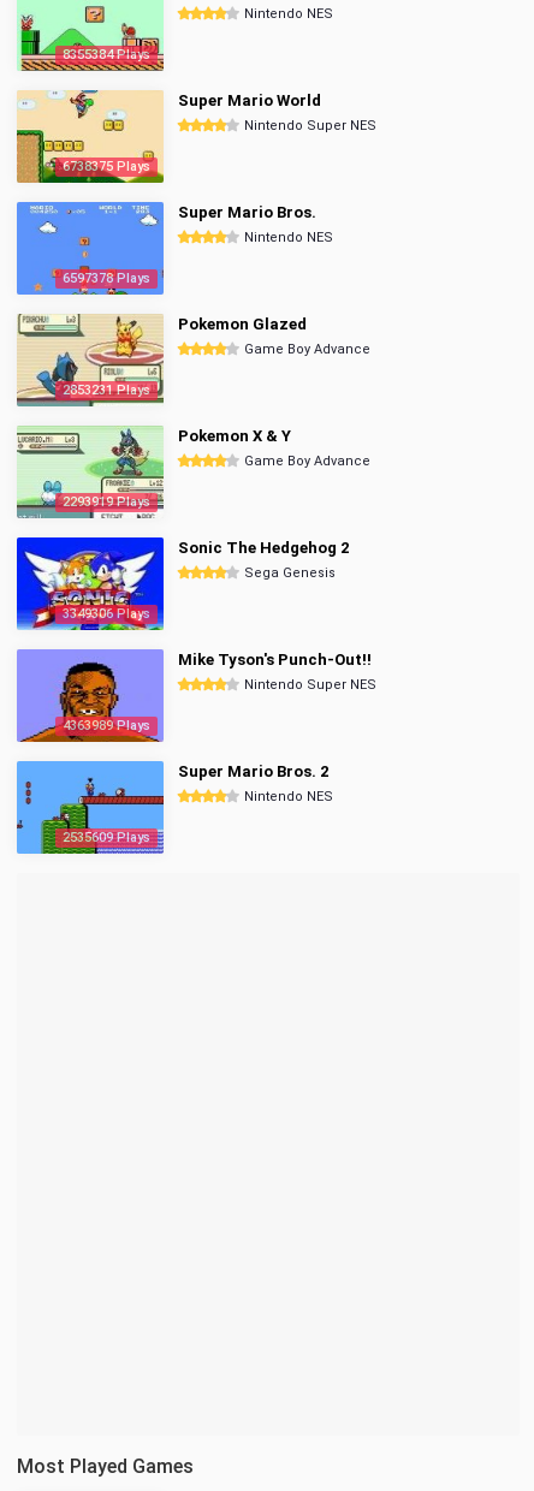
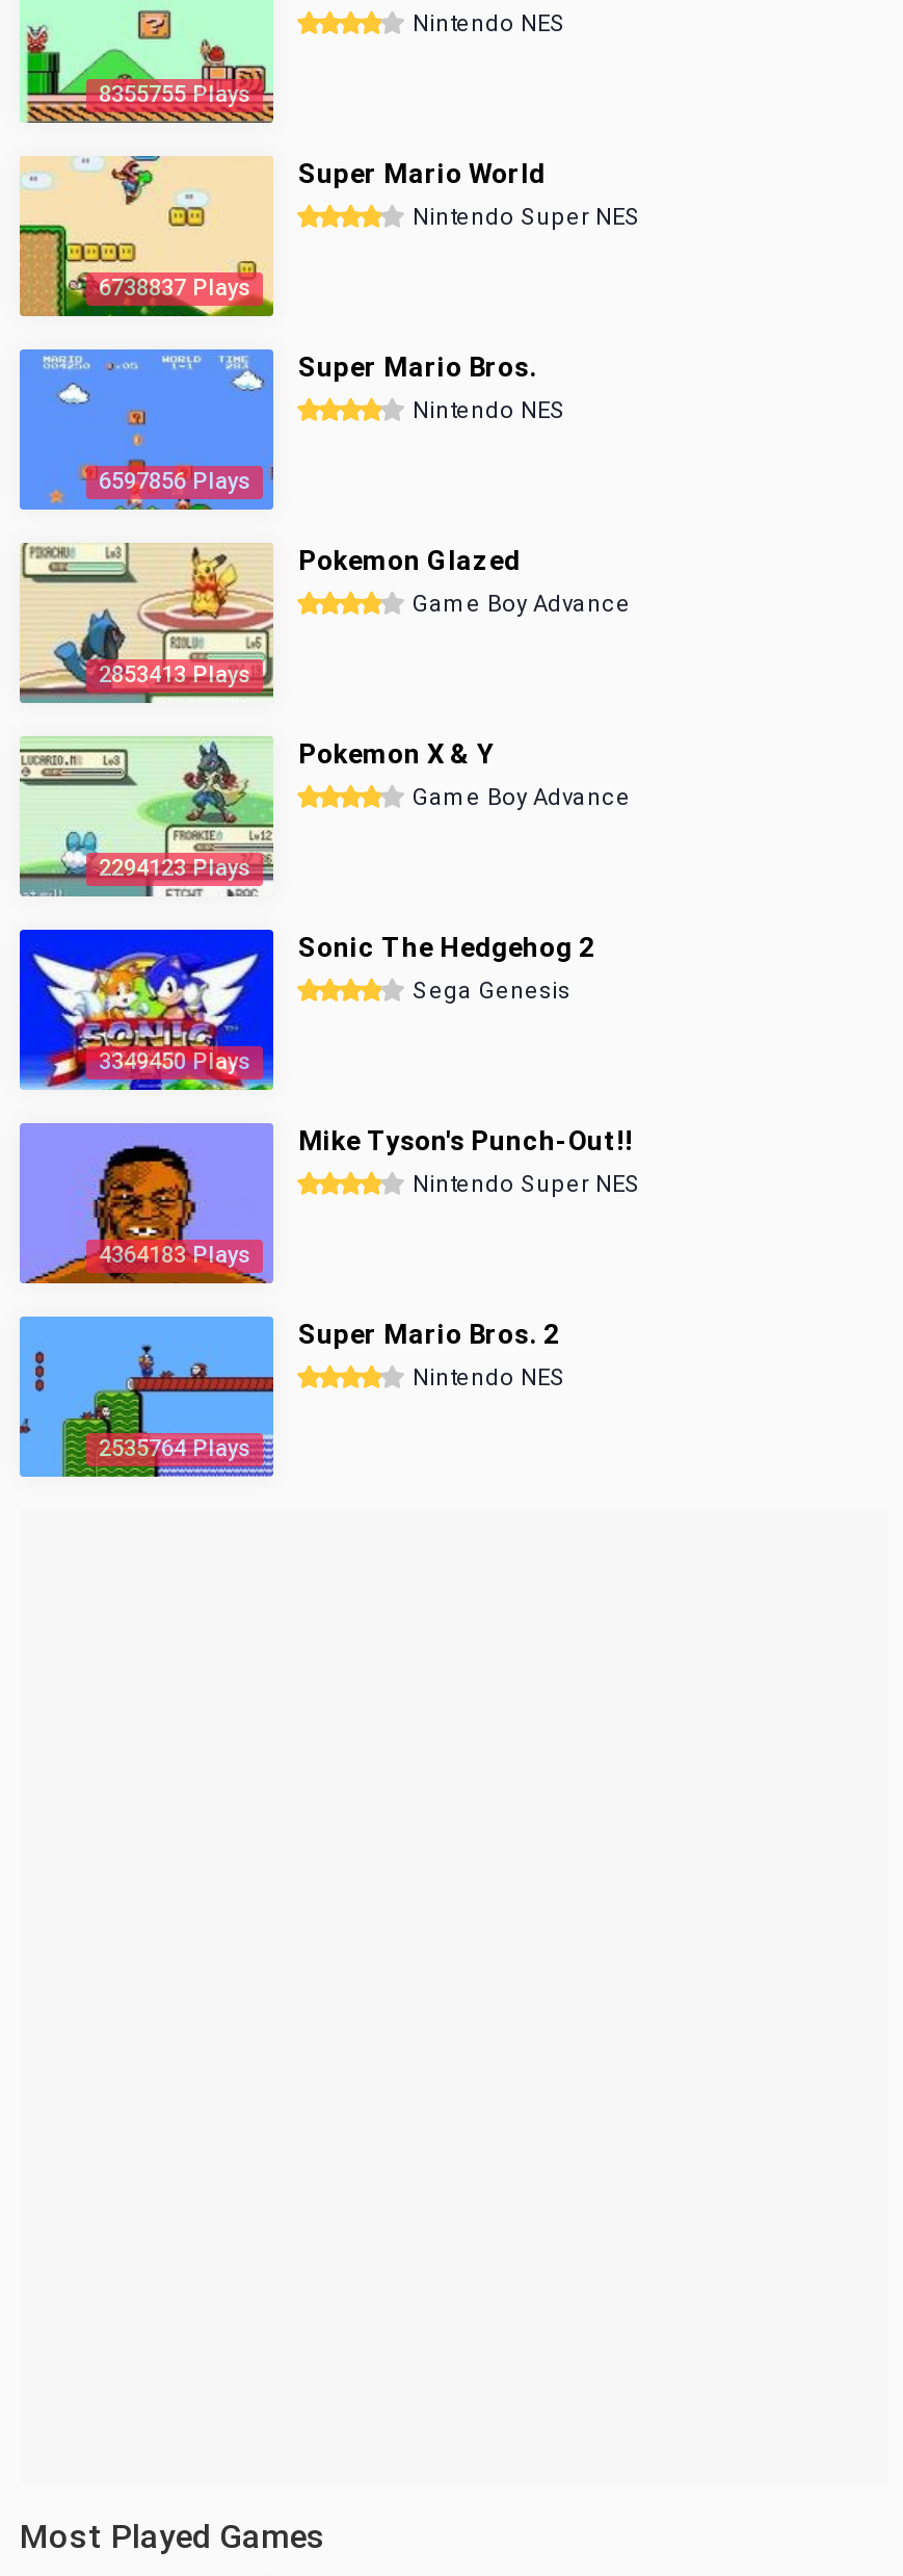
- 8355384 Plays
+ 8355755 Plays

- 6738375 Plays
+ 6738837 Plays

- 6597378 Plays
+ 6597856 Plays

- 2853231 Plays
+ 2853413 Plays

- 2293919 Plays
+ 2294123 Plays

- 3349306 Plays
+ 3349450 Plays

- 4363989 Plays
+ 4364183 Plays

- 2535609 Plays
+ 2535764 Plays
